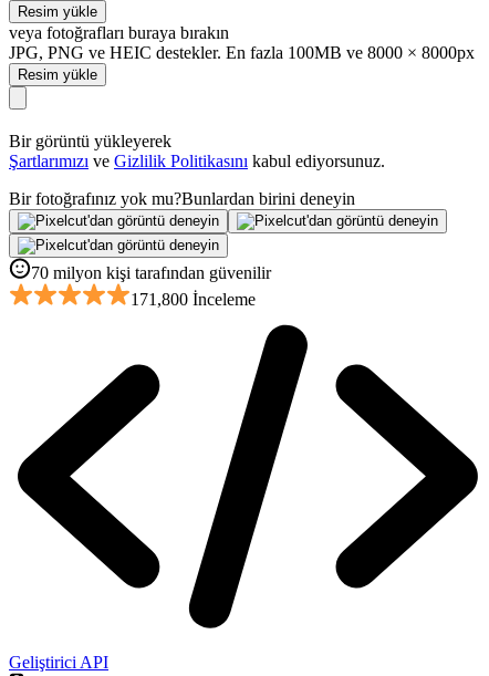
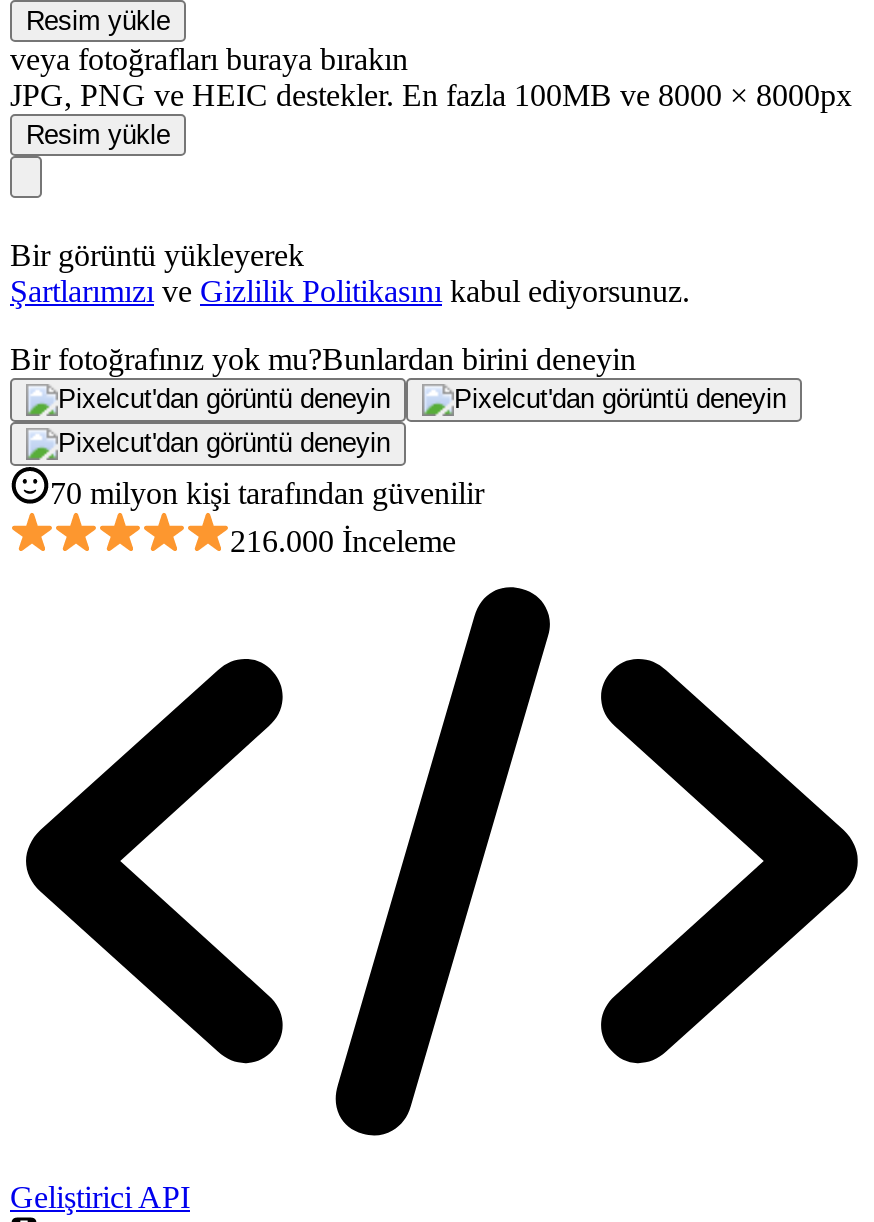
- 171,800 İnceleme
+ 216.000 İnceleme
